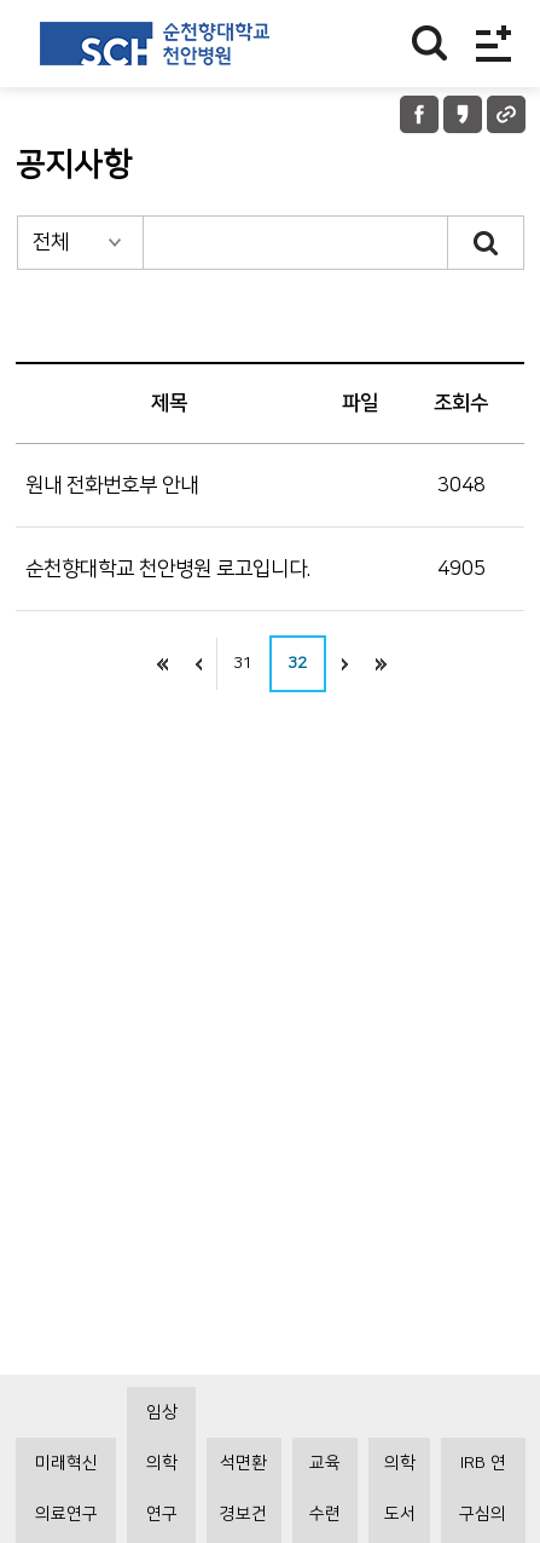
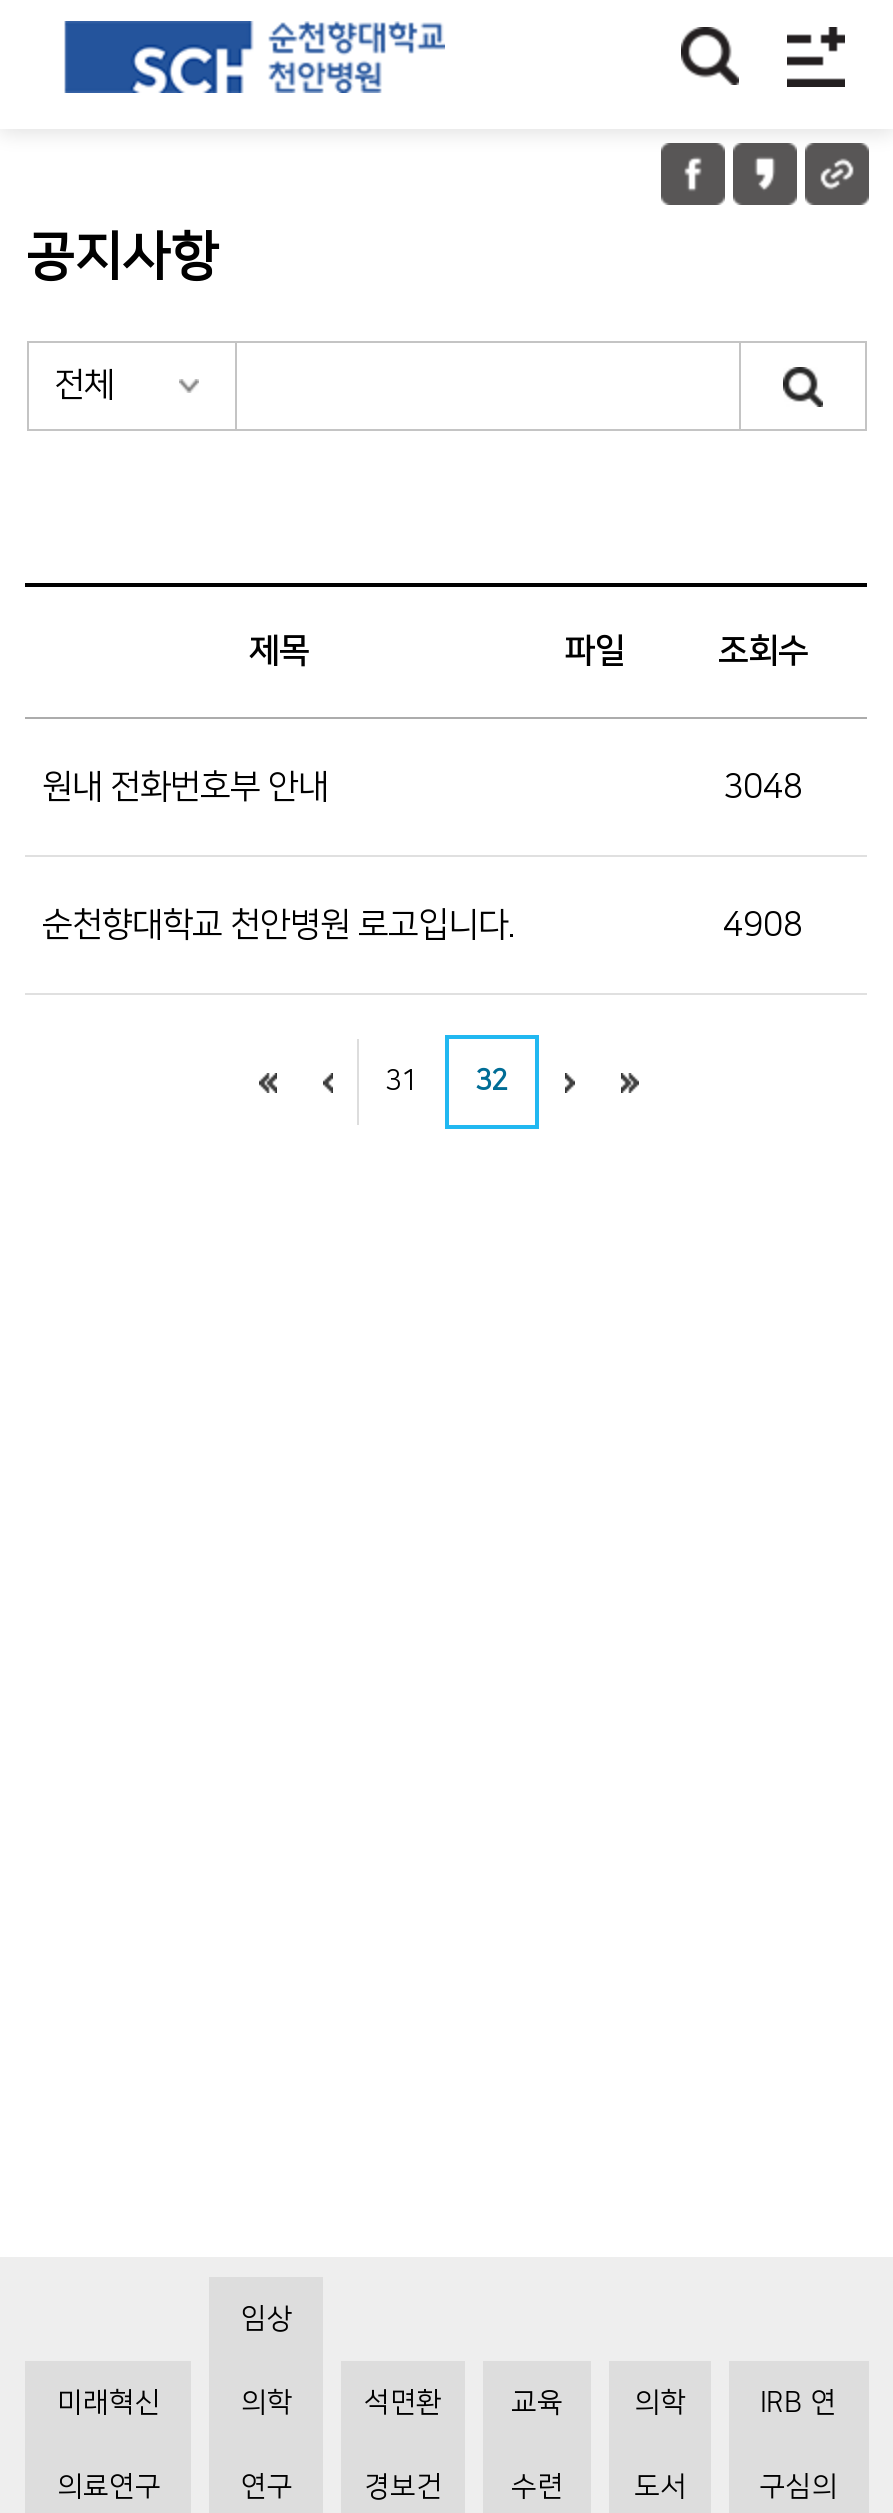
- 4905
+ 4908
